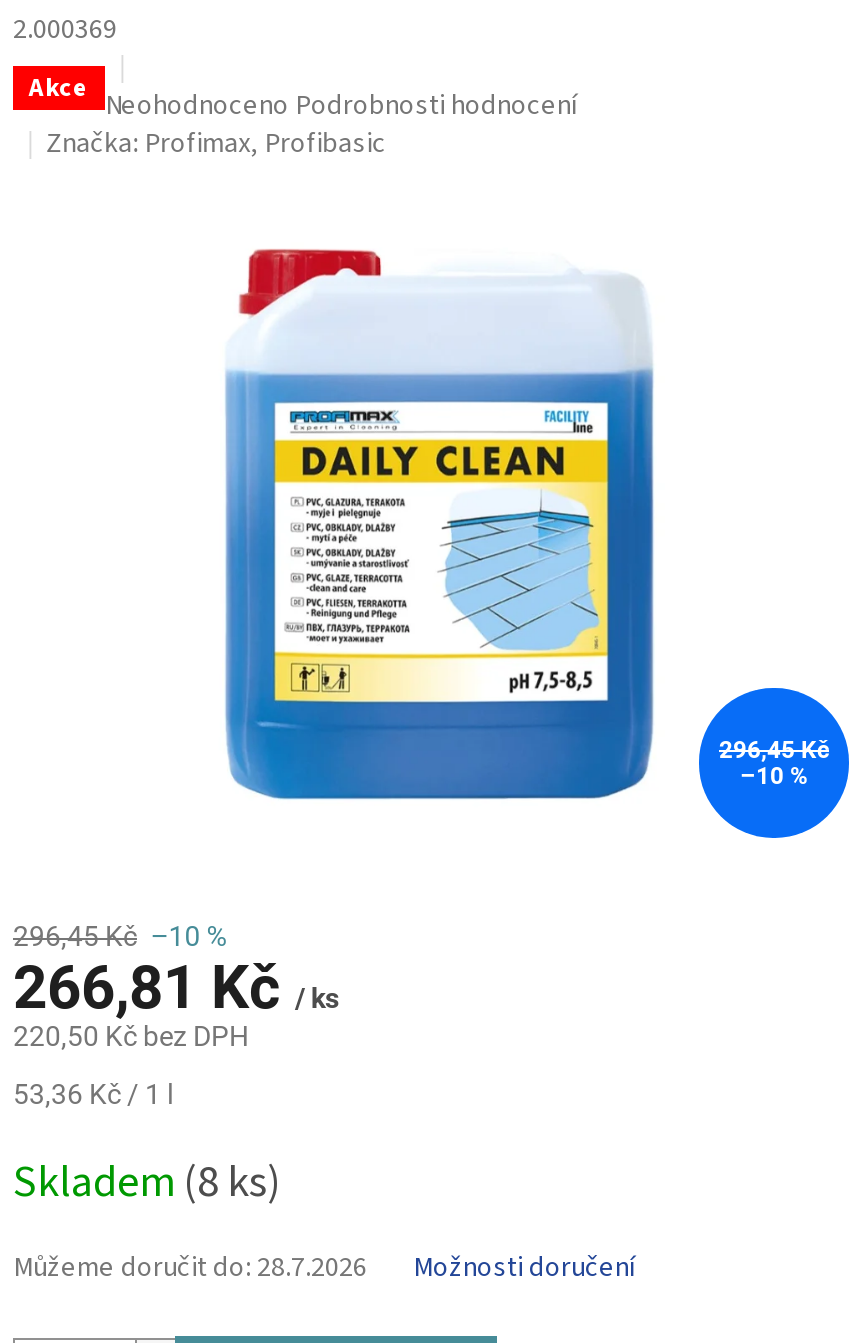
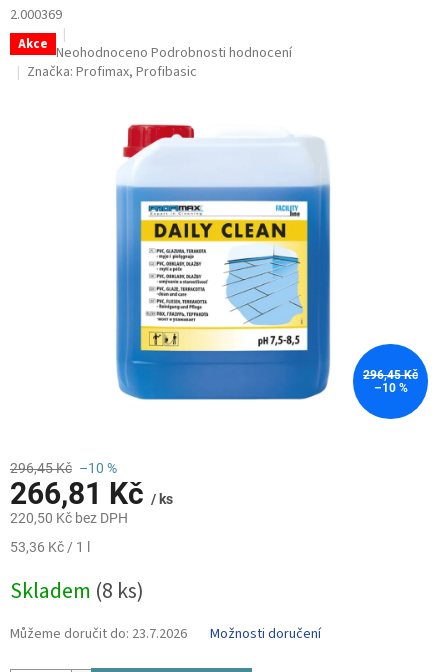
- Můžeme doručit do: 28.7.2026
+ Můžeme doručit do: 23.7.2026
